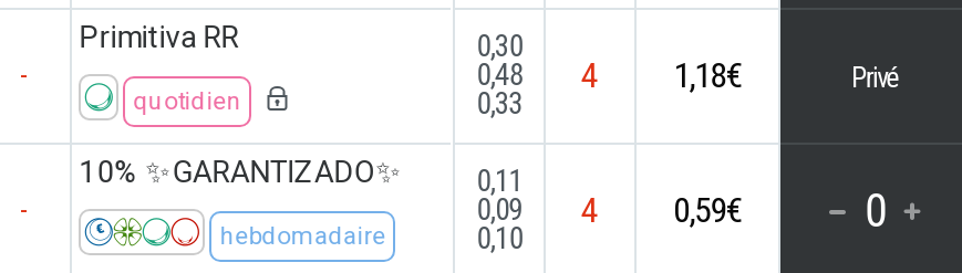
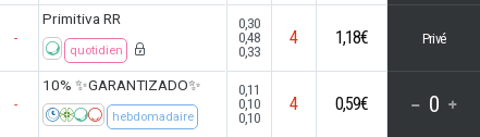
- 0,09 4 0,59€
+ 0,10 4 0,59€
